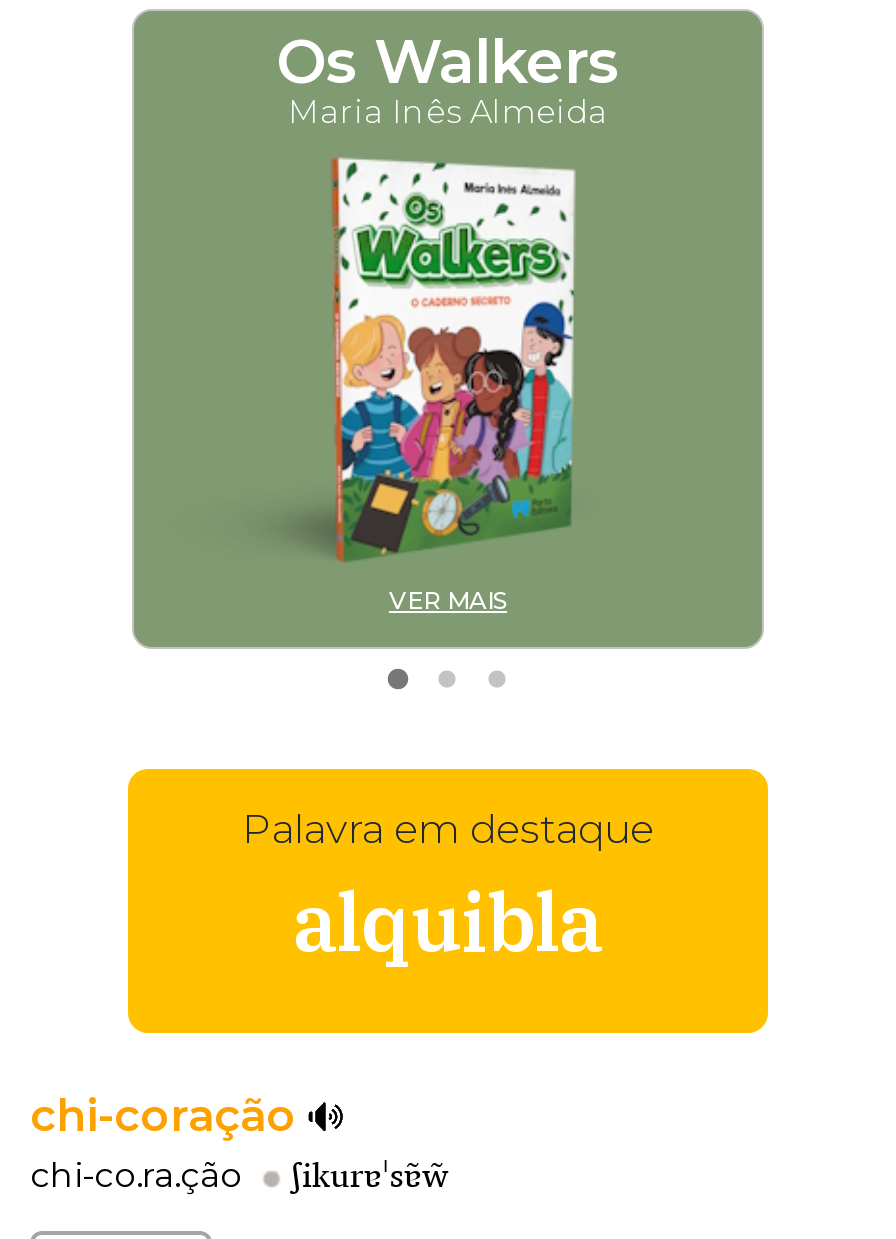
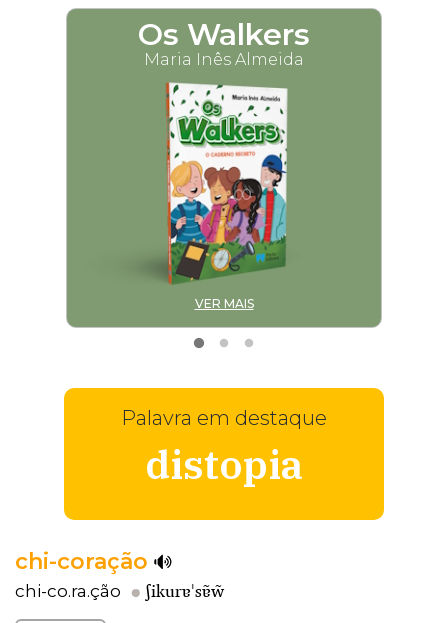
- alquibla
+ distopia
